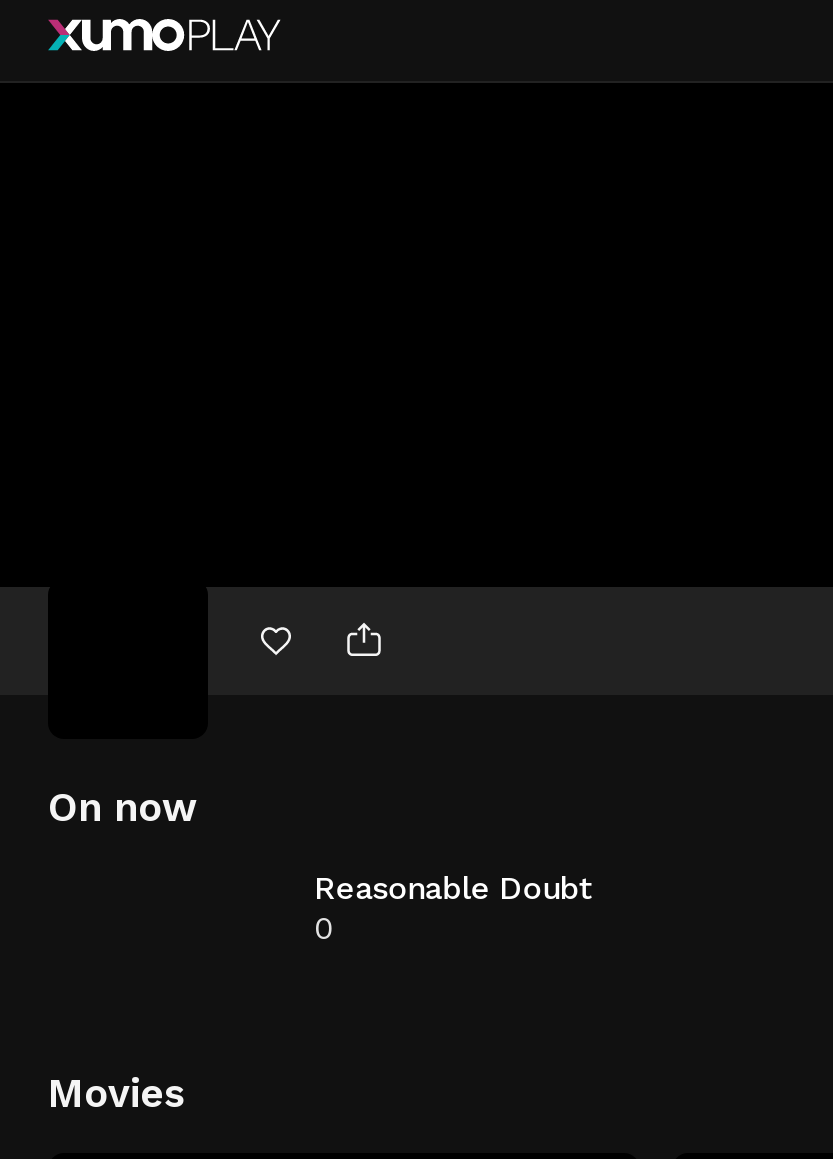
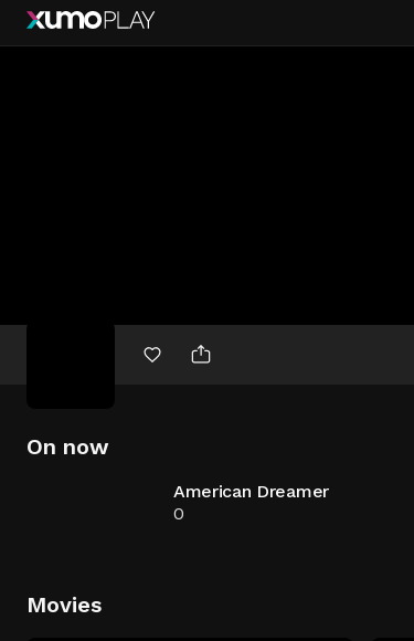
- Reasonable Doubt
+ American Dreamer
